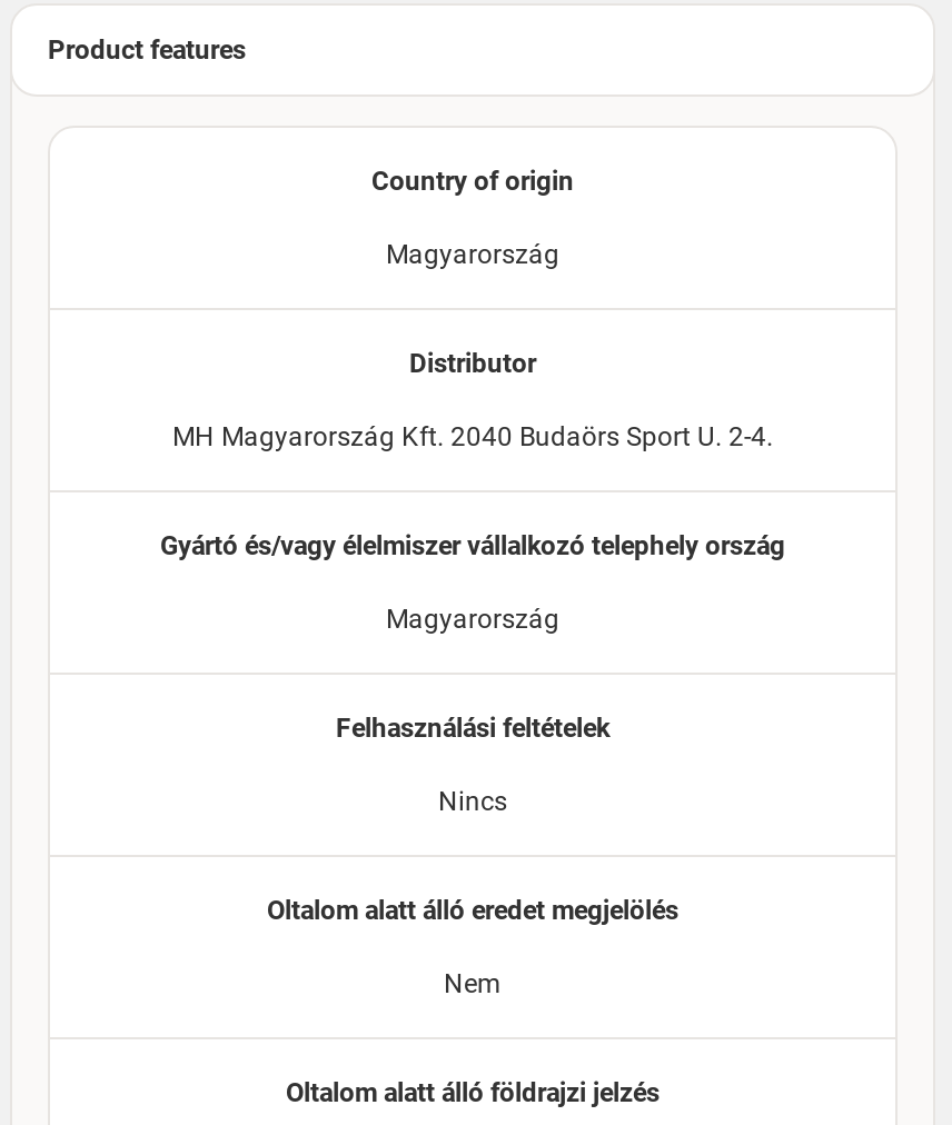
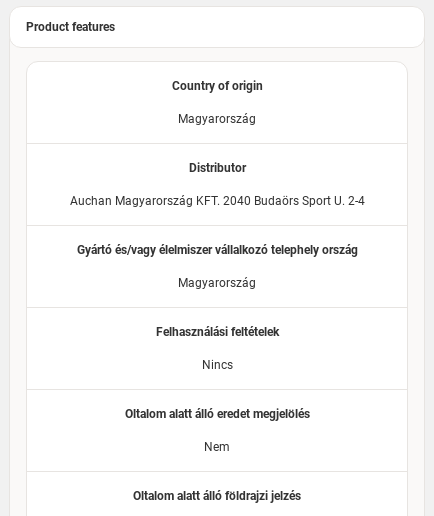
- MH Magyarország Kft. 2040 Budaörs Sport U. 2-4.
+ Auchan Magyarország KFT. 2040 Budaörs Sport U. 2-4
